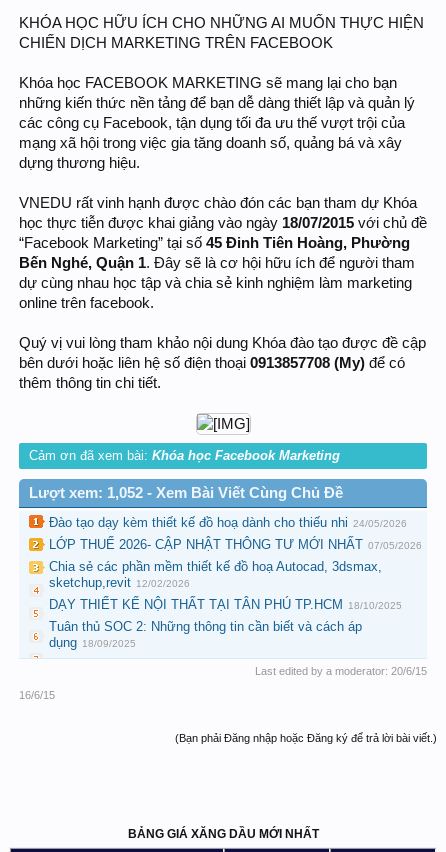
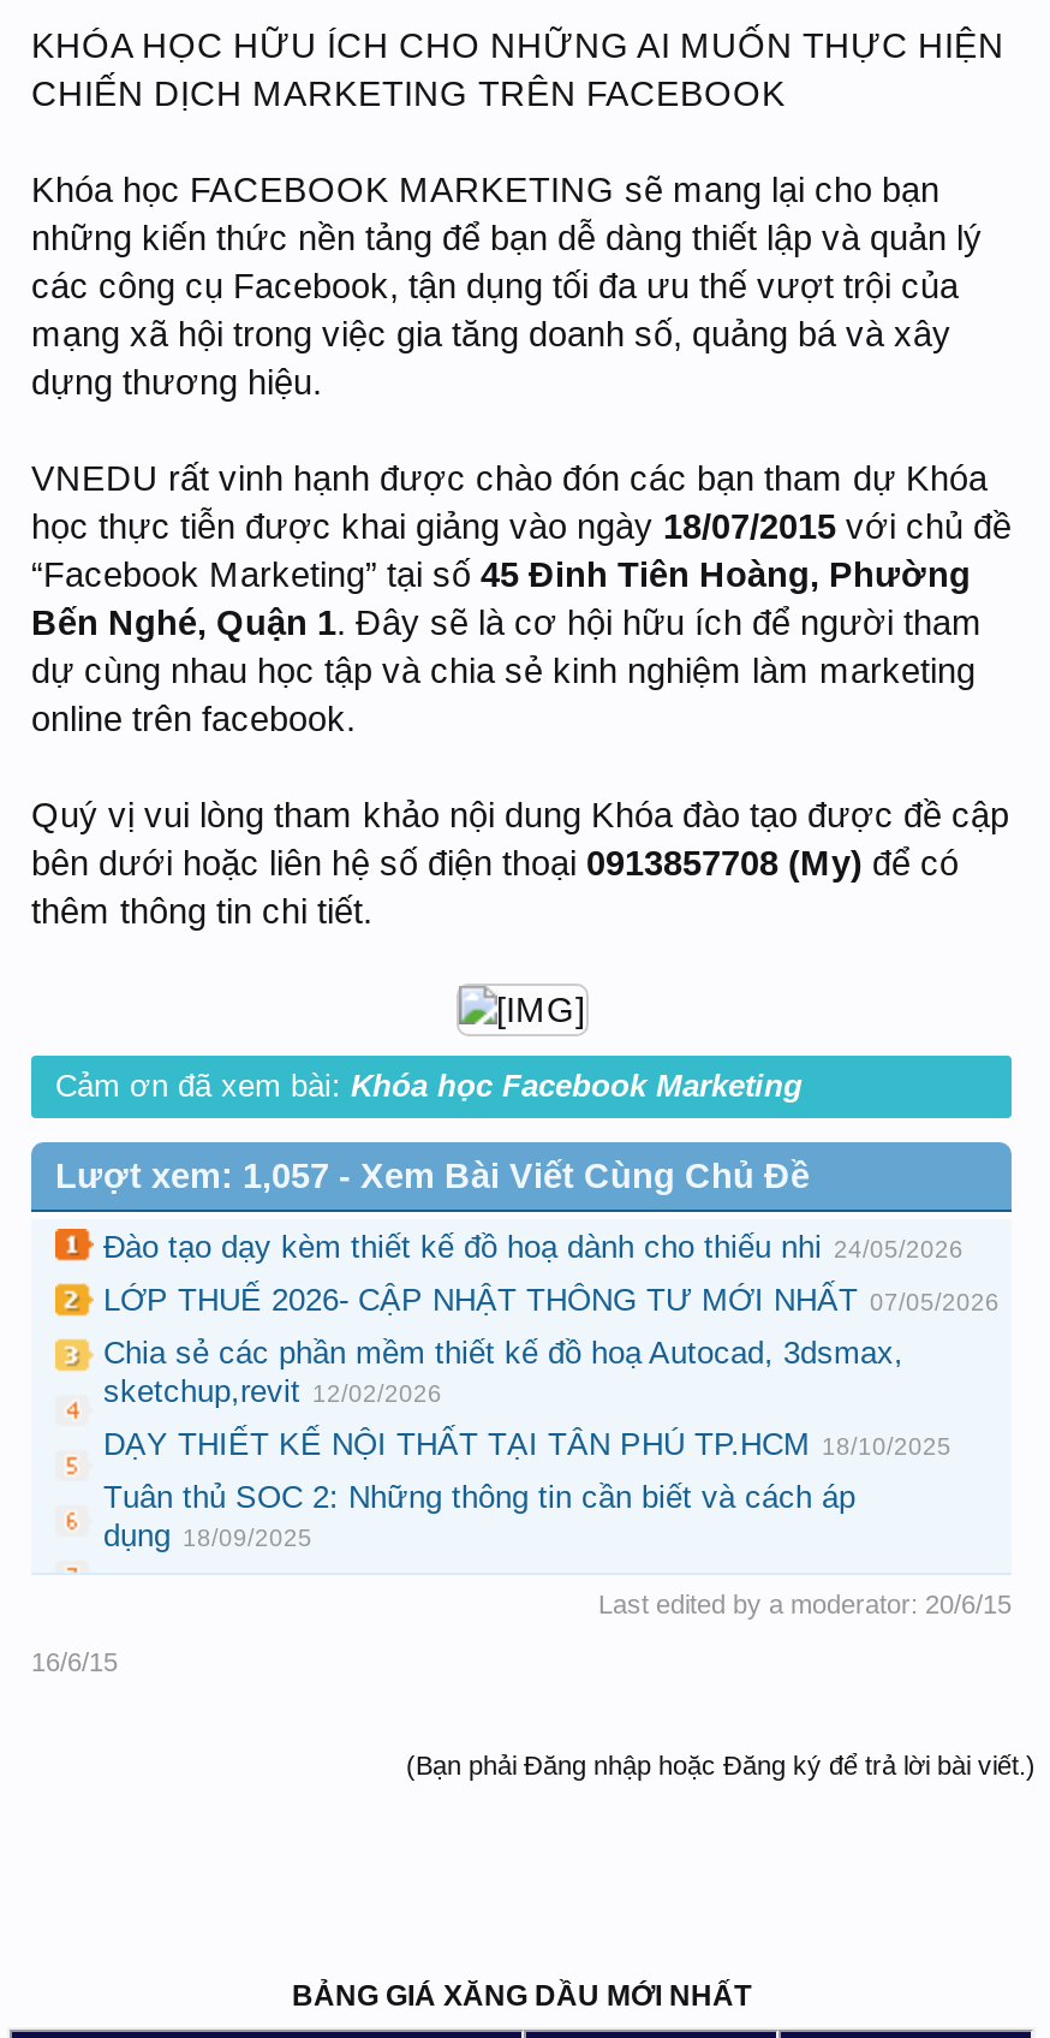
- Lượt xem: 1,052 - Xem Bài Viết Cùng Chủ Đề
+ Lượt xem: 1,057 - Xem Bài Viết Cùng Chủ Đề
